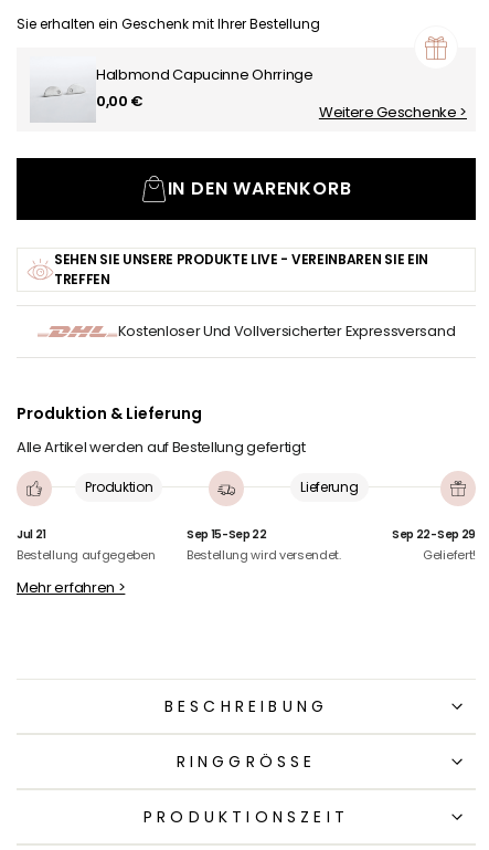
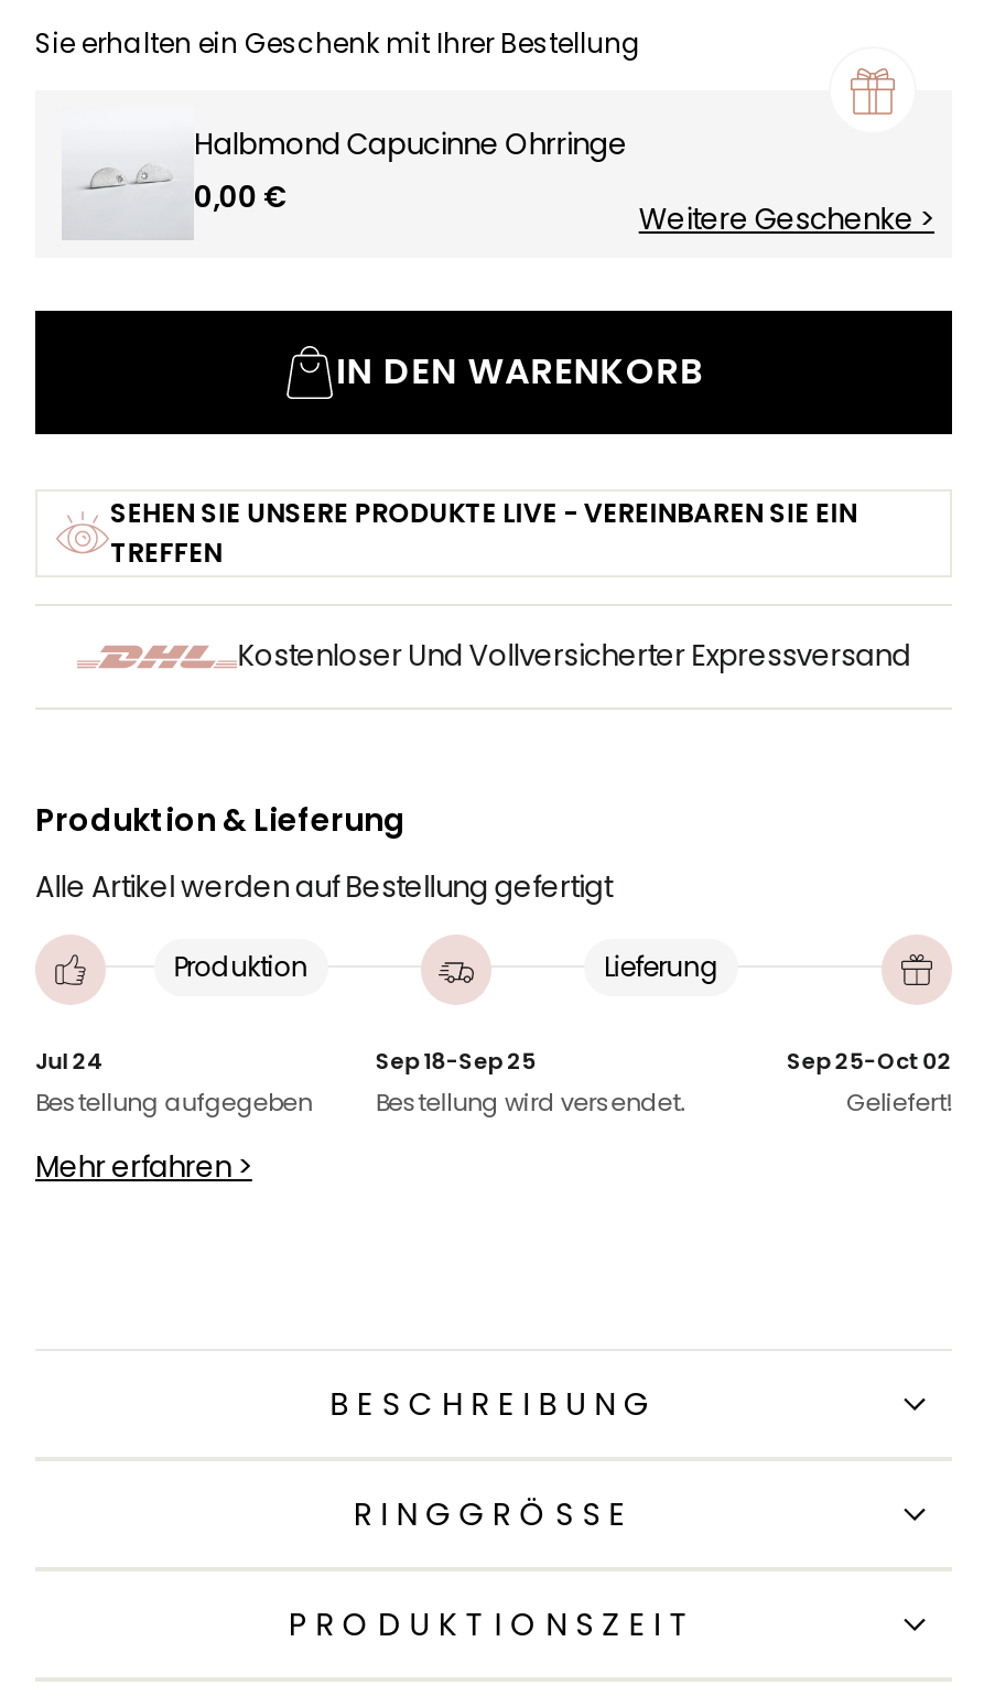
- Jul 21
+ Jul 24

- Sep 15-Sep 22
+ Sep 18-Sep 25

- Sep 22-Sep 29
+ Sep 25-Oct 02
